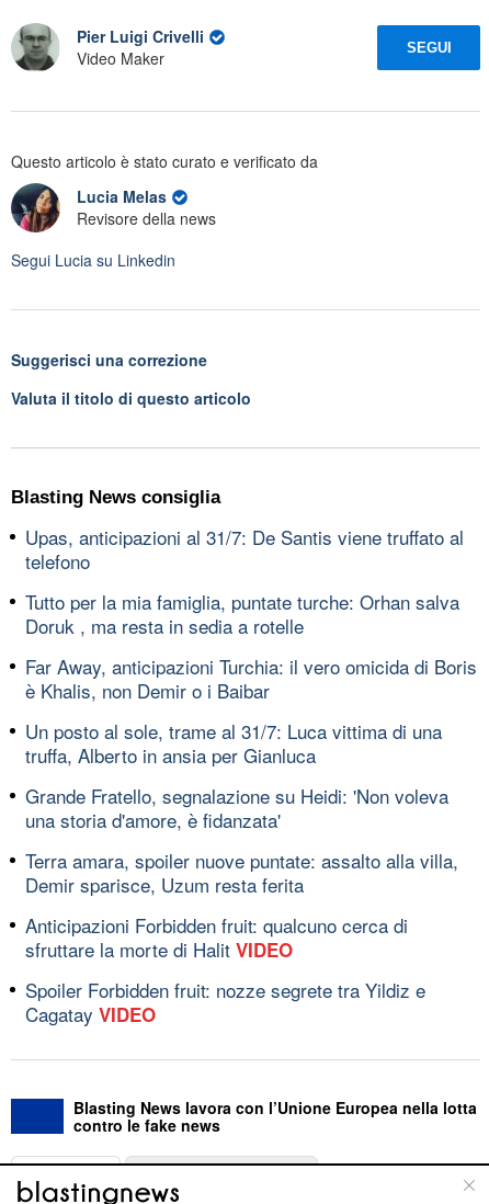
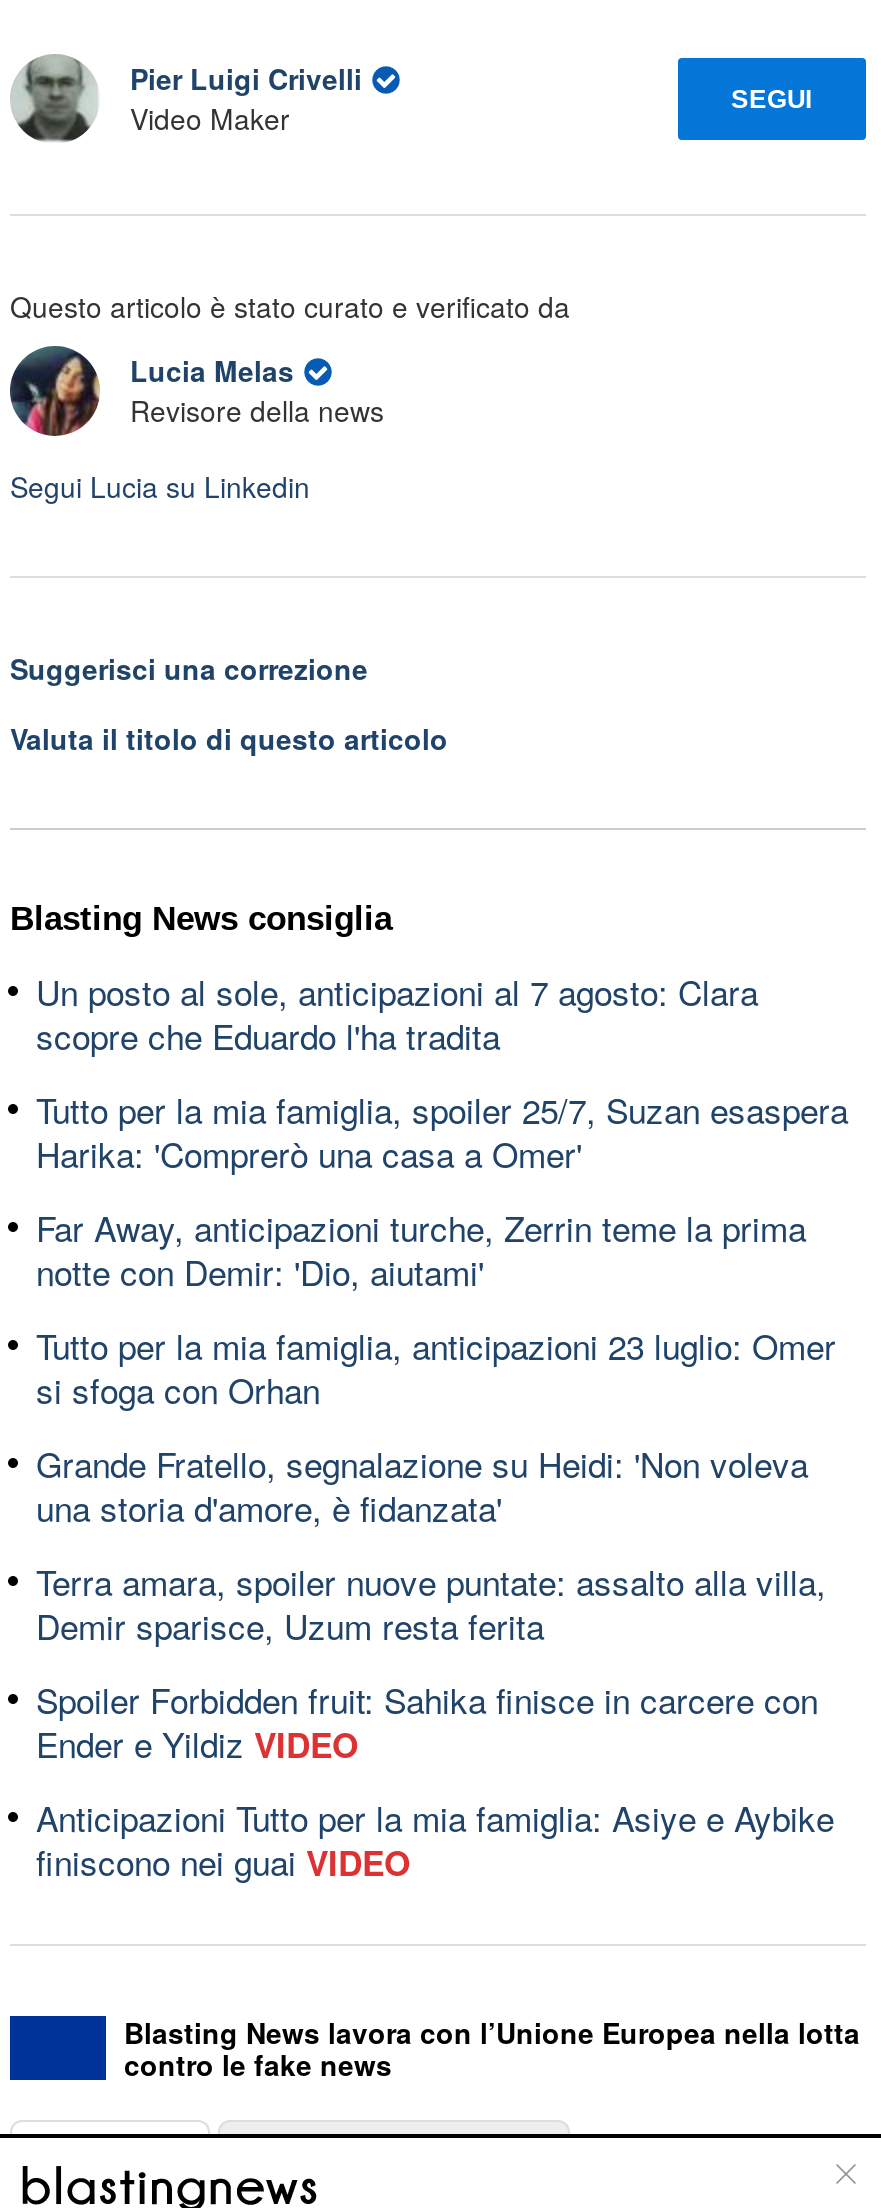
- Upas, anticipazioni al 31/7: De Santis viene truffato al
- telefono
+ Un posto al sole, anticipazioni al 7 agosto: Clara
+ scopre che Eduardo l'ha tradita

- Tutto per la mia famiglia, puntate turche: Orhan salva
- Doruk , ma resta in sedia a rotelle
+ Tutto per la mia famiglia, spoiler 25/7, Suzan esaspera
+ Harika: 'Comprerò una casa a Omer'

- Far Away, anticipazioni Turchia: il vero omicida di Boris
- è Khalis, non Demir o i Baibar
+ Far Away, anticipazioni turche, Zerrin teme la prima
+ notte con Demir: 'Dio, aiutami'

- Un posto al sole, trame al 31/7: Luca vittima di una
- truffa, Alberto in ansia per Gianluca
+ Tutto per la mia famiglia, anticipazioni 23 luglio: Omer
+ si sfoga con Orhan

- Anticipazioni Forbidden fruit: qualcuno cerca di
- sfruttare la morte di Halit VIDEO
+ Spoiler Forbidden fruit: Sahika finisce in carcere con
+ Ender e Yildiz VIDEO

- Spoiler Forbidden fruit: nozze segrete tra Yildiz e
- Cagatay VIDEO
+ Anticipazioni Tutto per la mia famiglia: Asiye e Aybike
+ finiscono nei guai VIDEO
